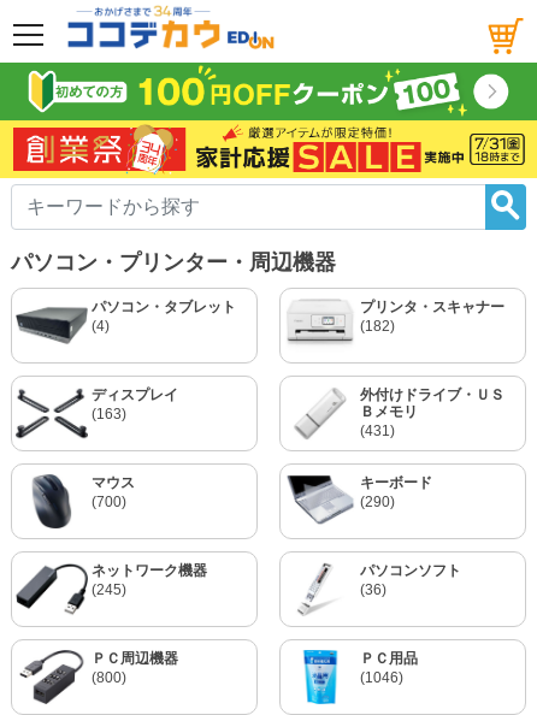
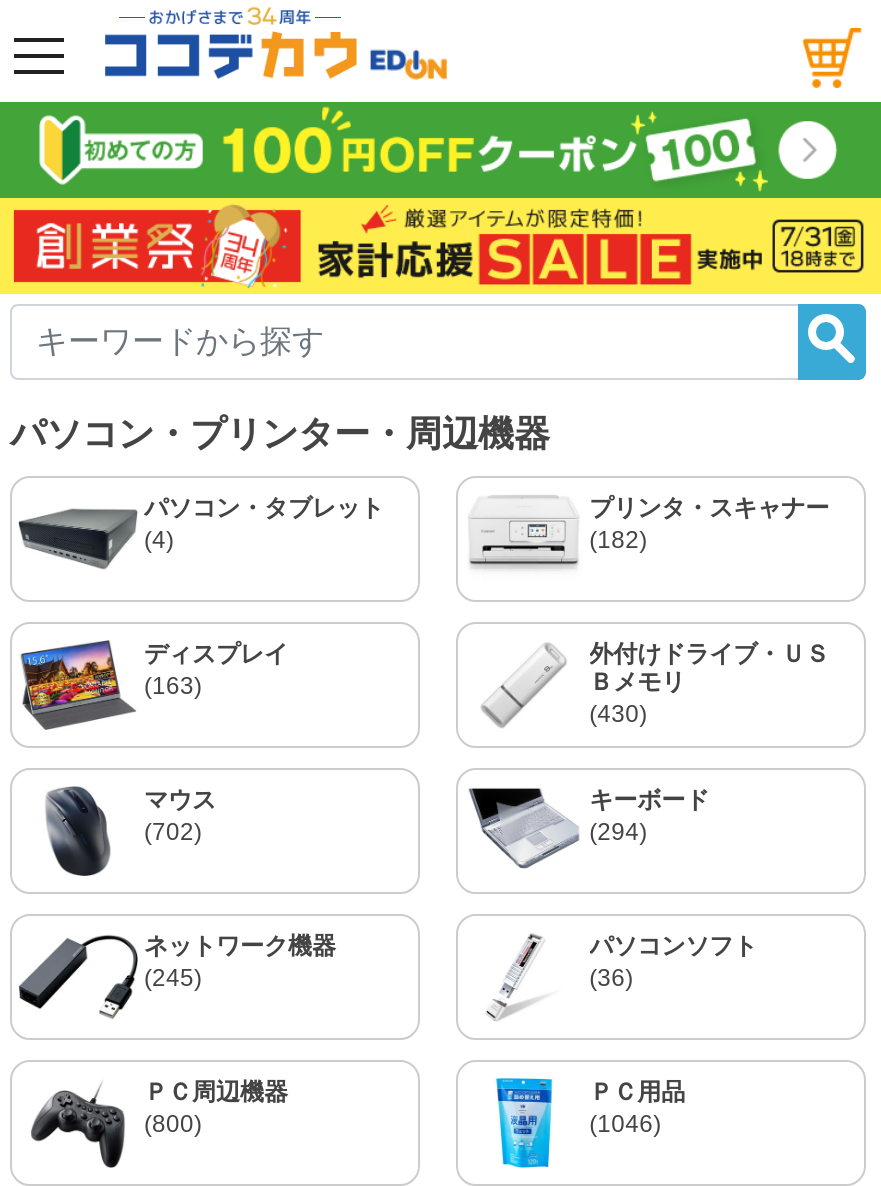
- [image]
+ [image]

- (431)
+ (430)

- (700)
+ (702)

- (290)
+ (294)

- [image]
+ [image]
